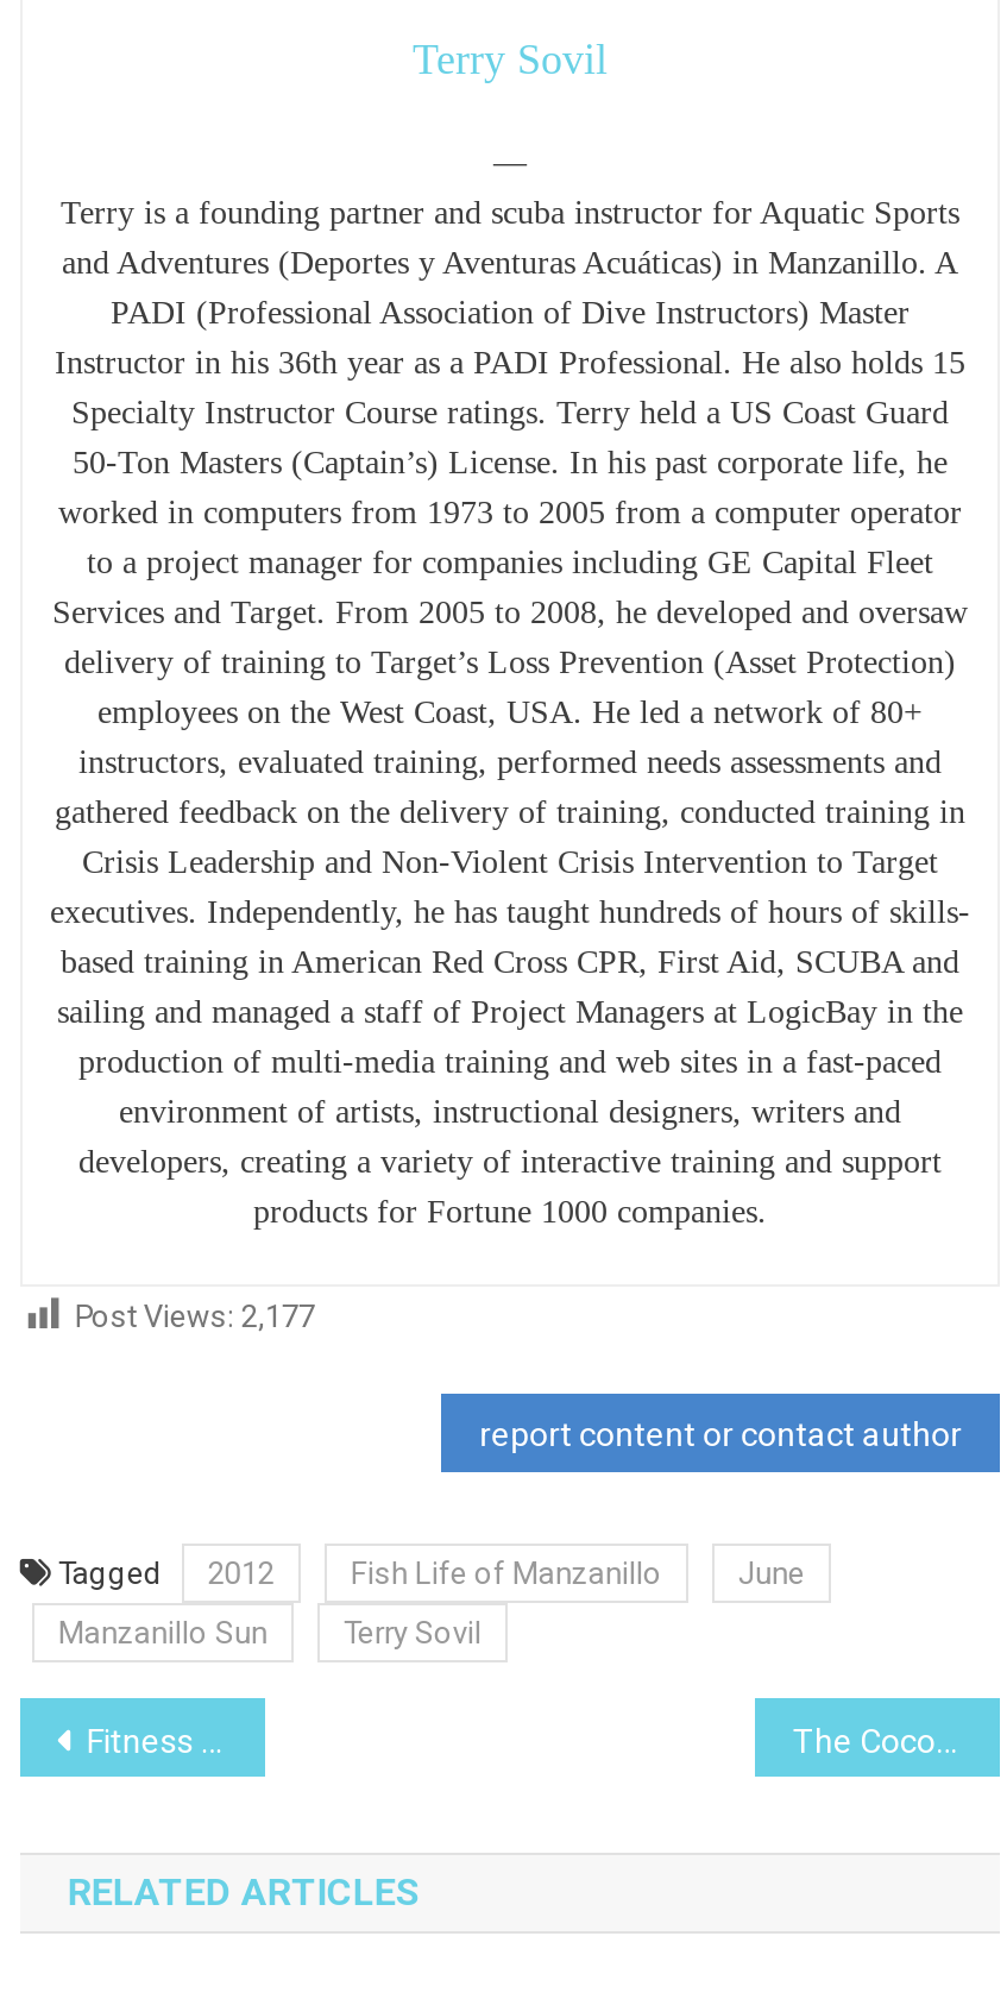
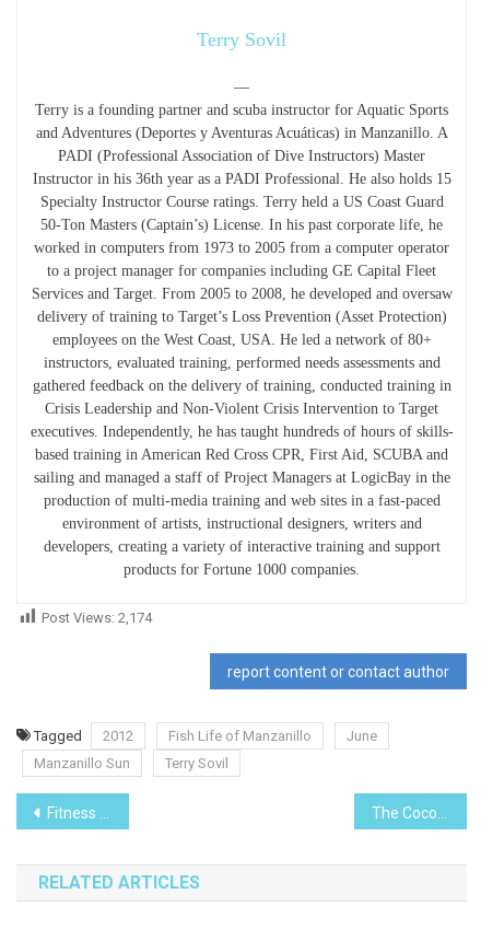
- Post Views: 2,177
+ Post Views: 2,174
